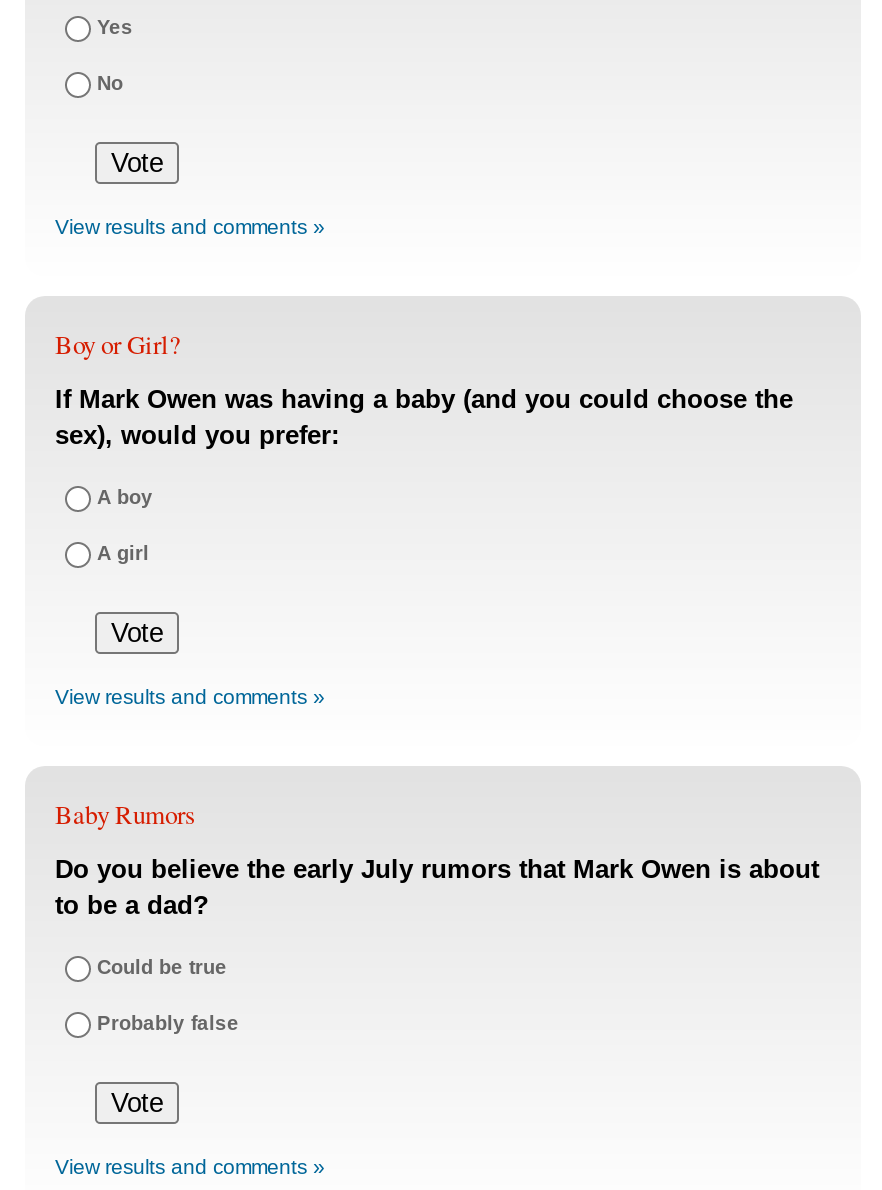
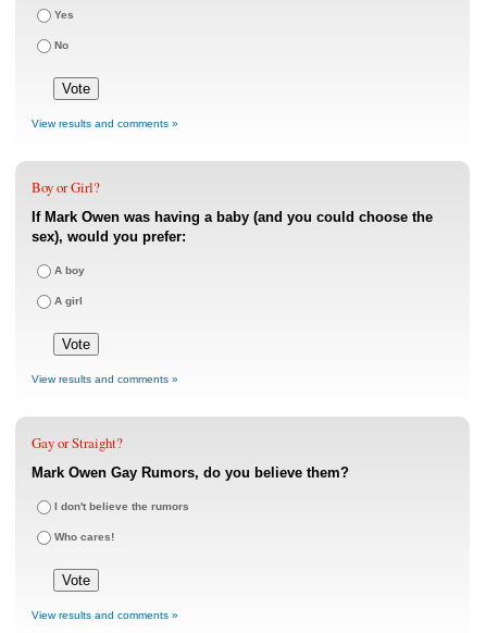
- Baby Rumors
+ Gay or Straight?

- Do you believe the early July rumors that Mark Owen is about
- to be a dad?
+ Mark Owen Gay Rumors, do you believe them?

- Could be true
+ I don't believe the rumors

- Probably false
+ Who cares!
